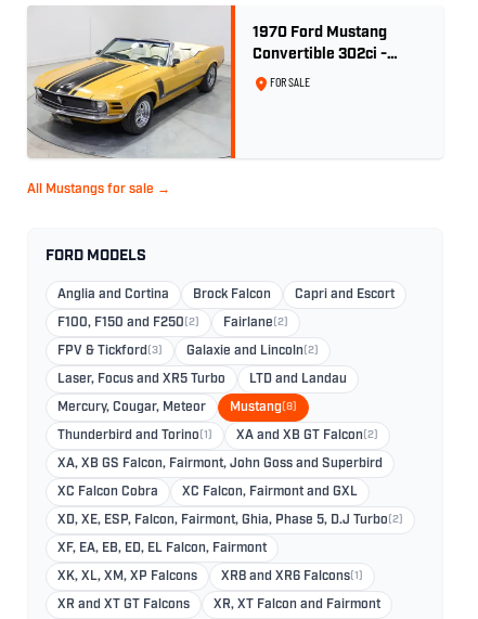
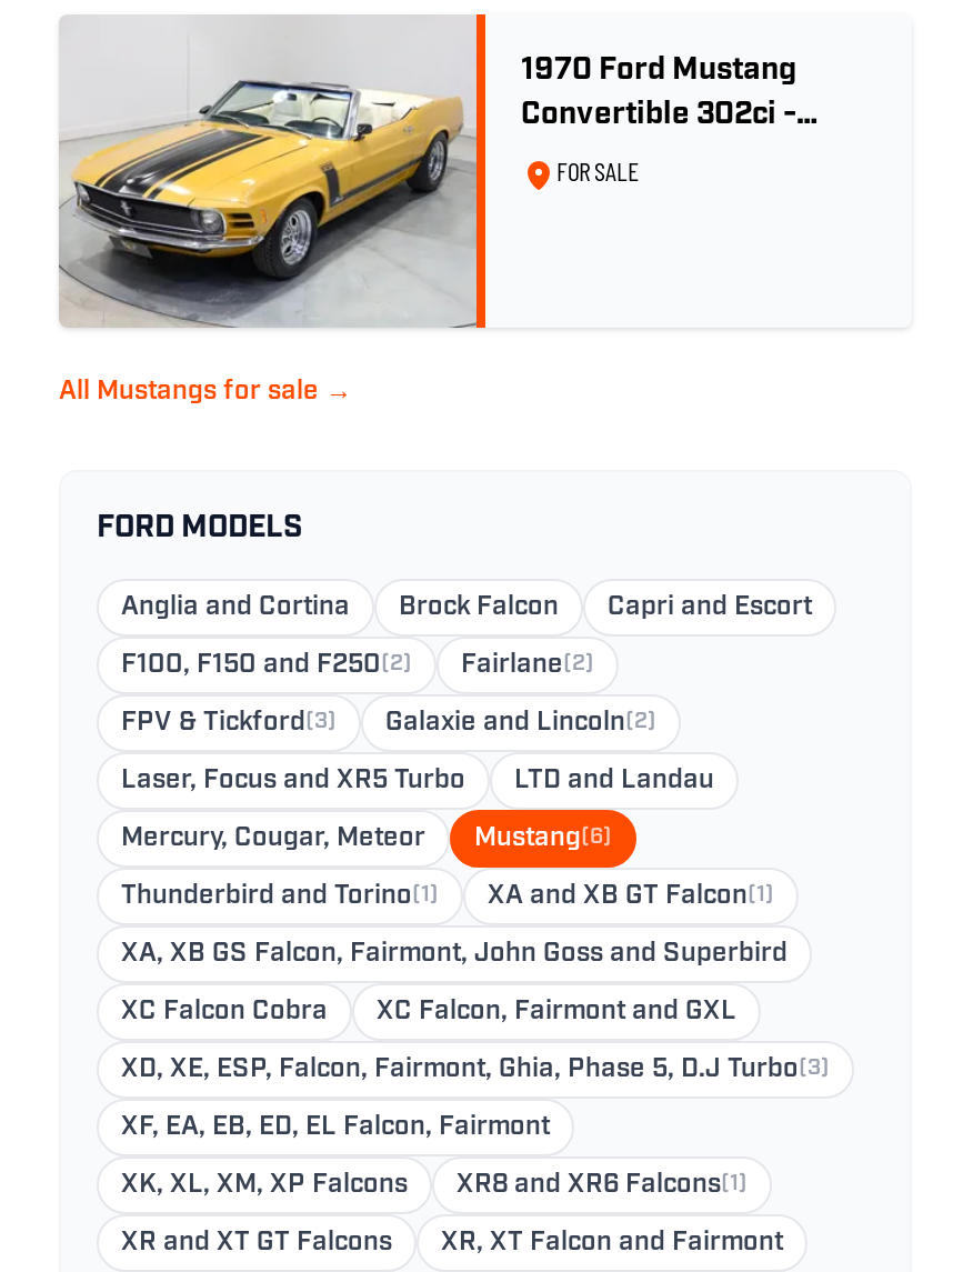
- Mercury, Cougar, Meteor Mustang(8)
+ Mercury, Cougar, Meteor Mustang(6)

- XA and XB GT Falcon(2)
+ XA and XB GT Falcon(1)

- XD, XE, ESP, Falcon, Fairmont, Ghia, Phase 5, D.J Turbo(2)
+ XD, XE, ESP, Falcon, Fairmont, Ghia, Phase 5, D.J Turbo(3)
